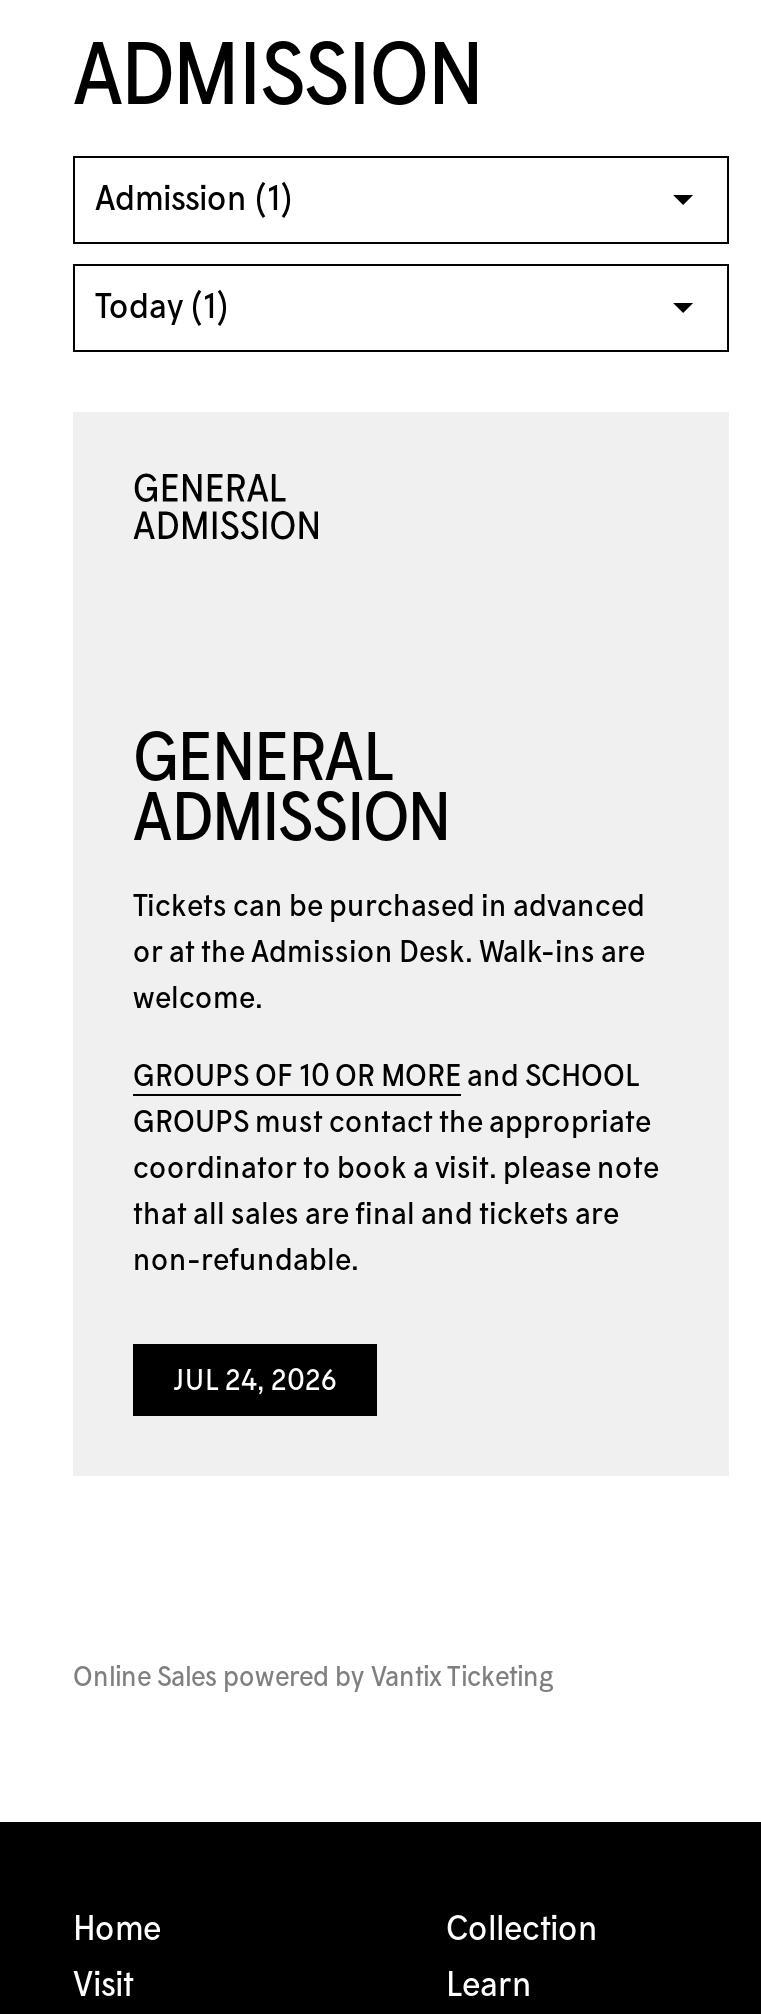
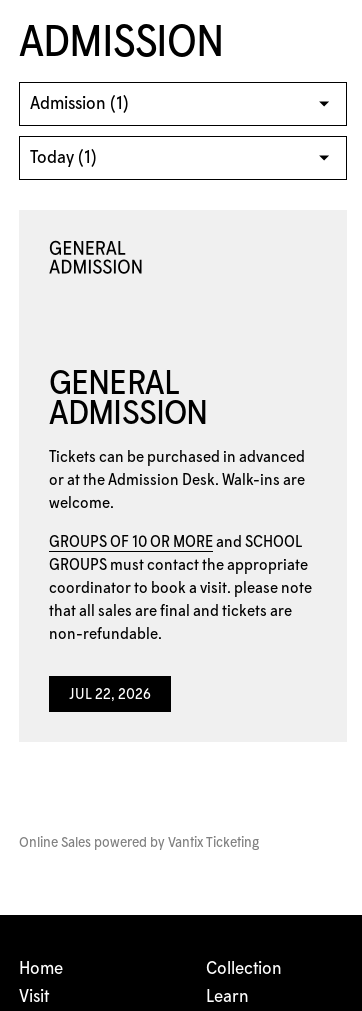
- JUL 24, 2026
+ JUL 22, 2026
